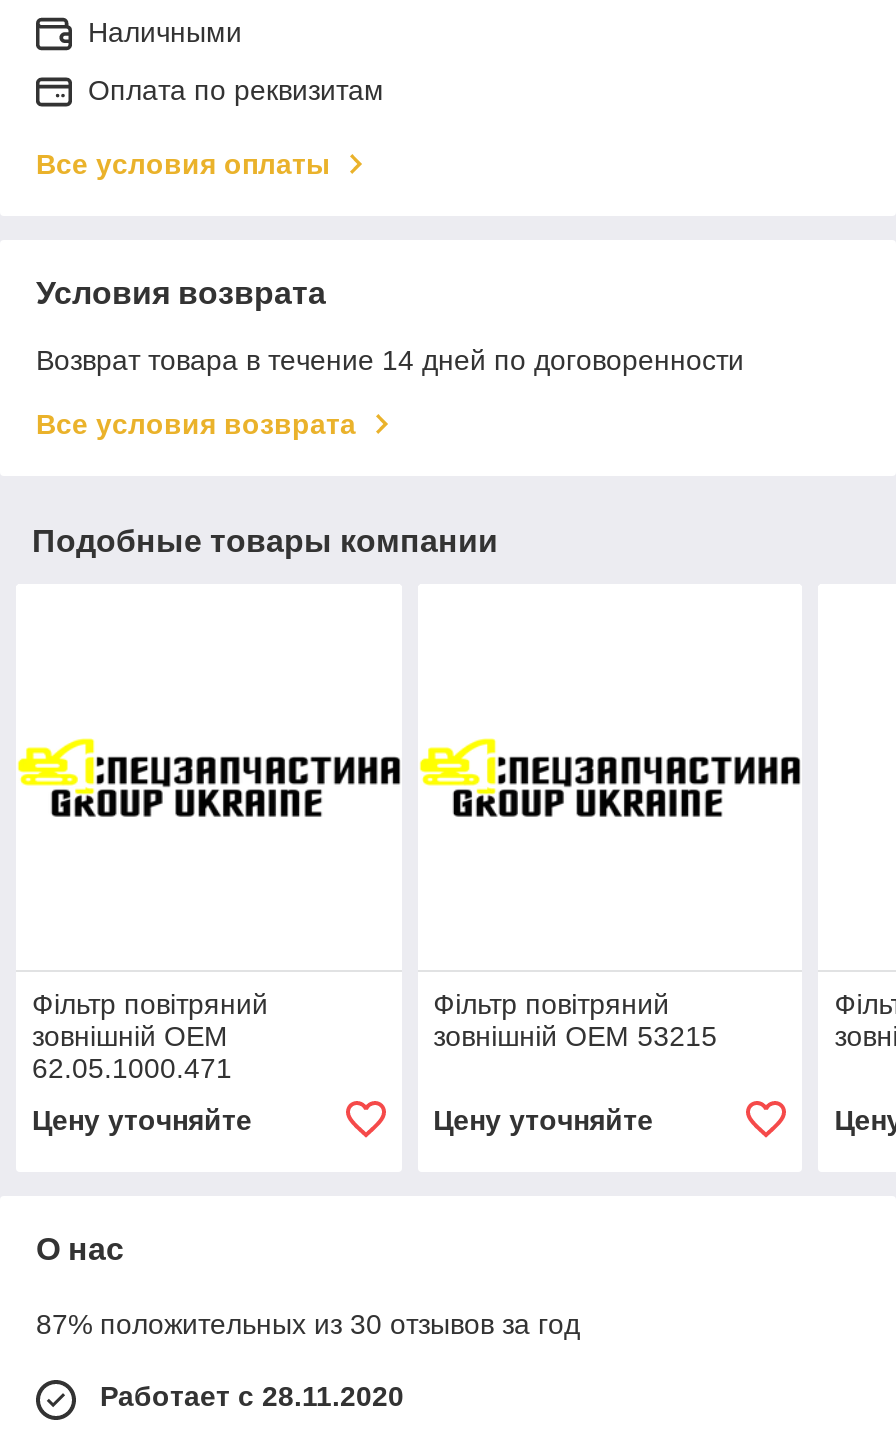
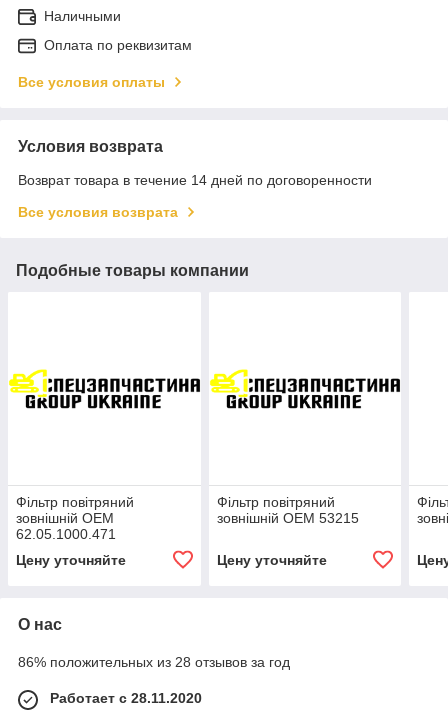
- 87% положительных из 30 отзывов за год
+ 86% положительных из 28 отзывов за год
